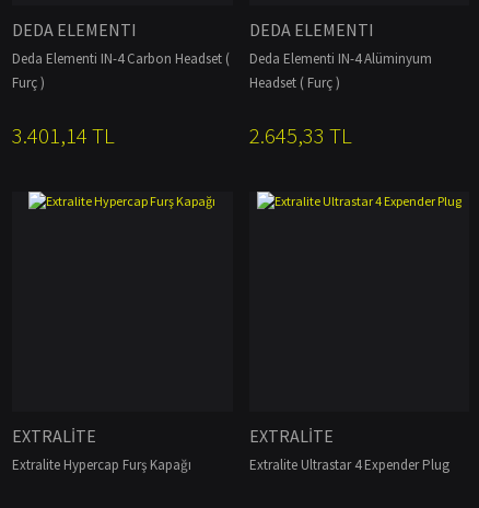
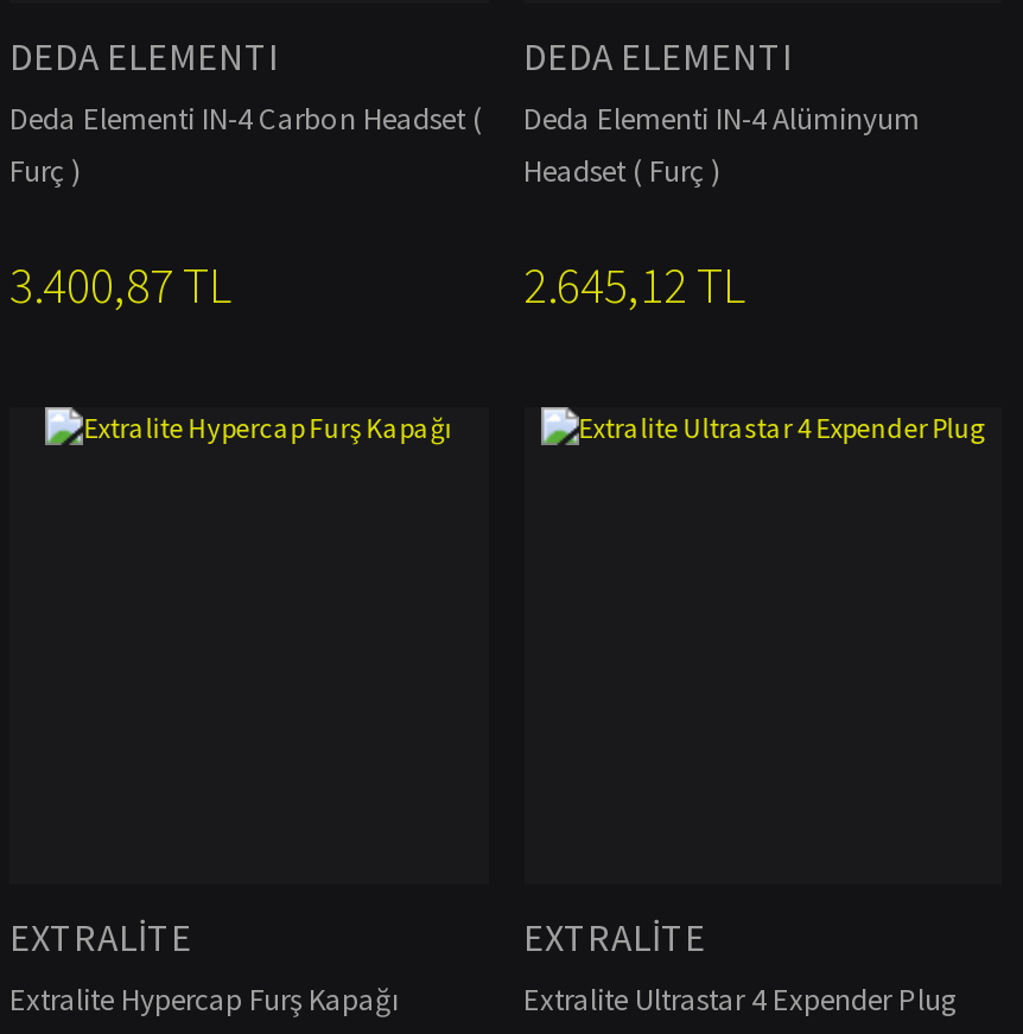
- 3.401,14 TL
+ 3.400,87 TL

- 2.645,33 TL
+ 2.645,12 TL
